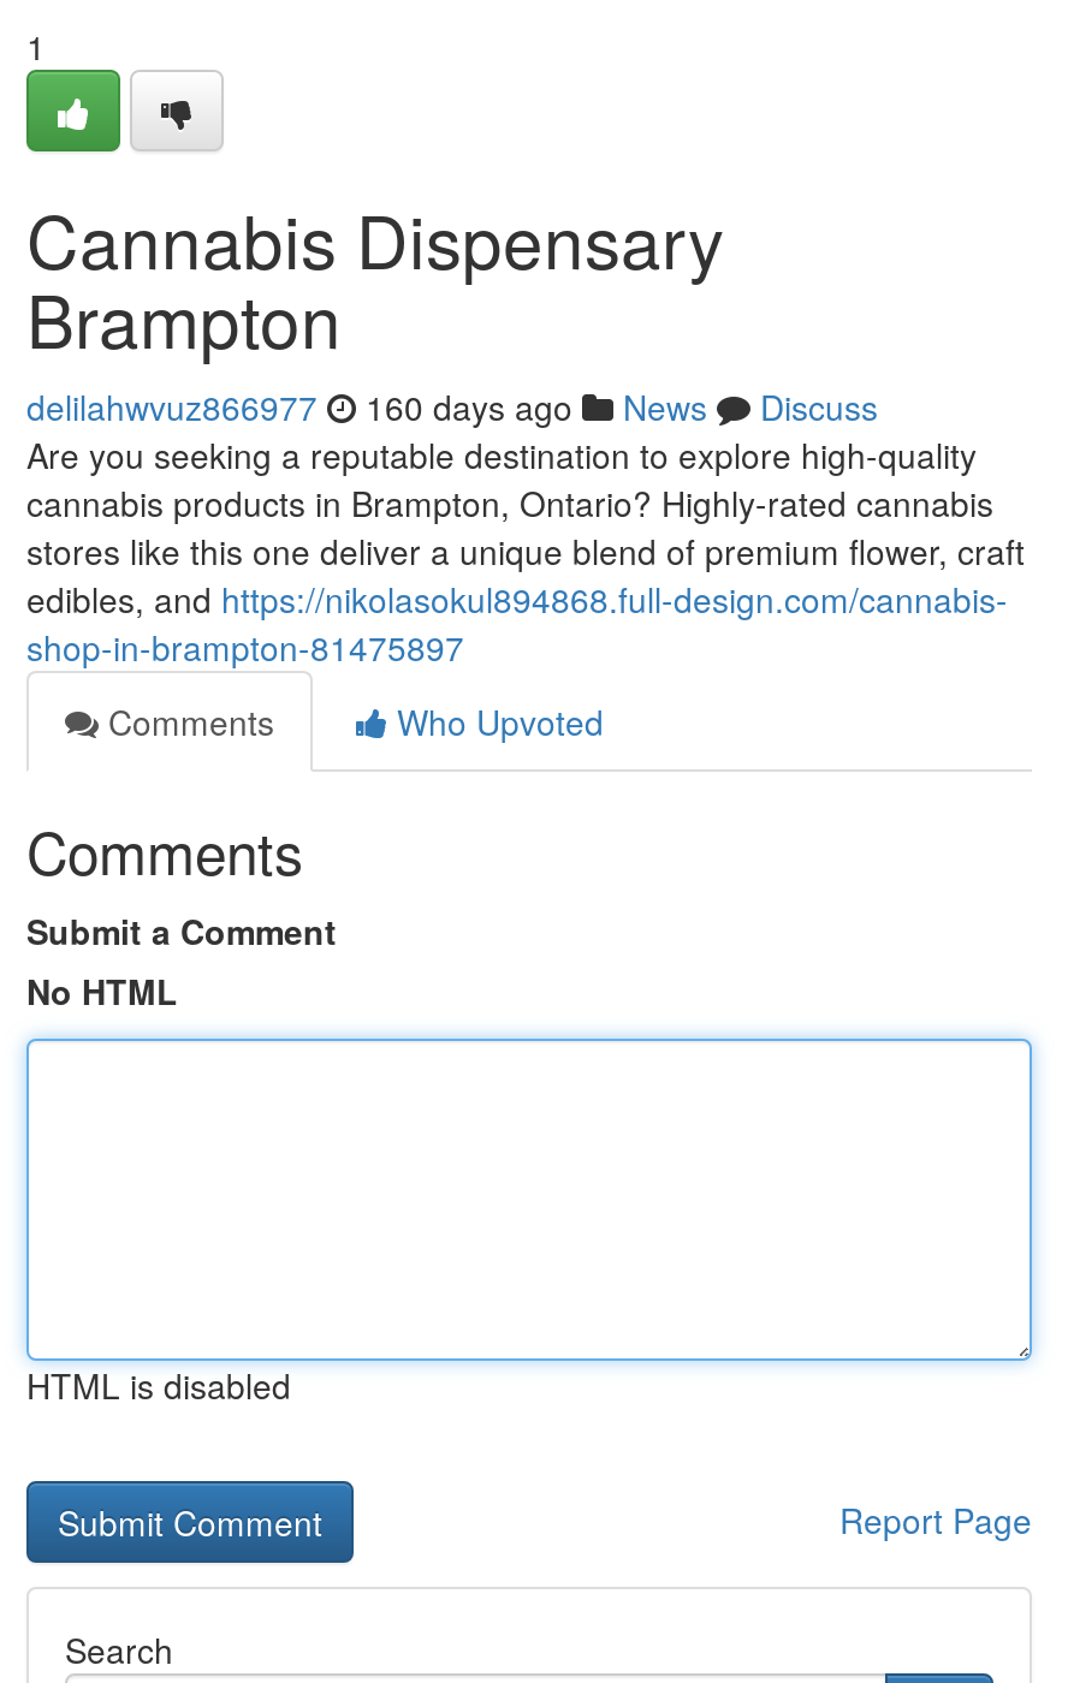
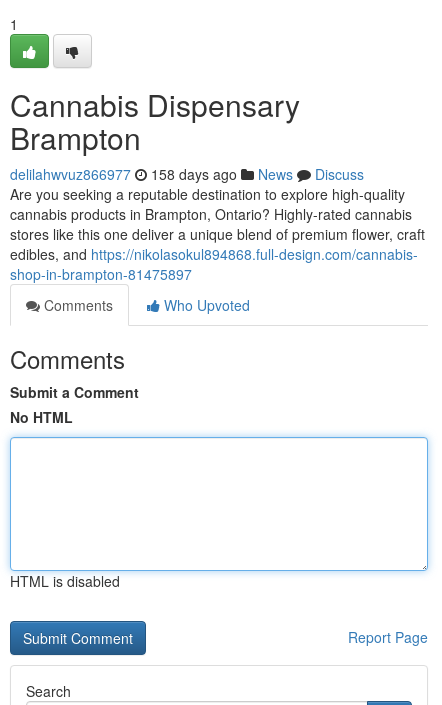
- delilahwvuz866977 160 days ago News Discuss
+ delilahwvuz866977 158 days ago News Discuss
